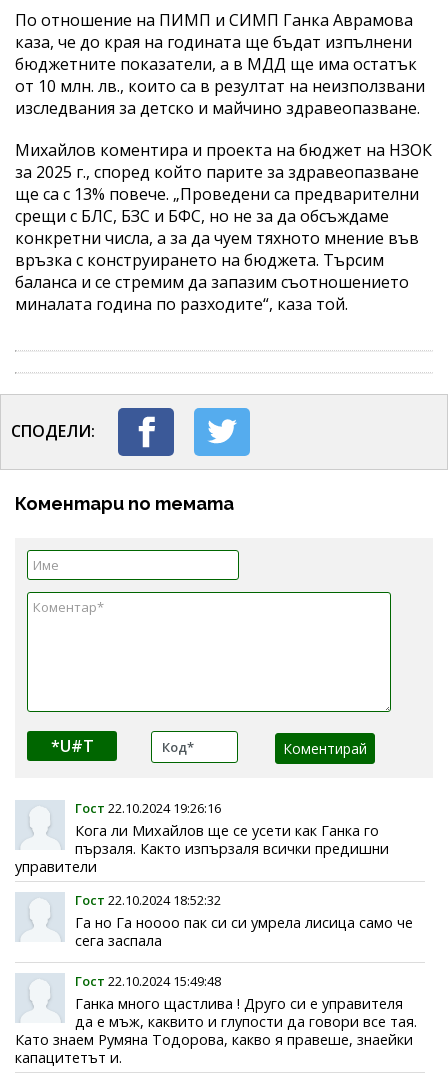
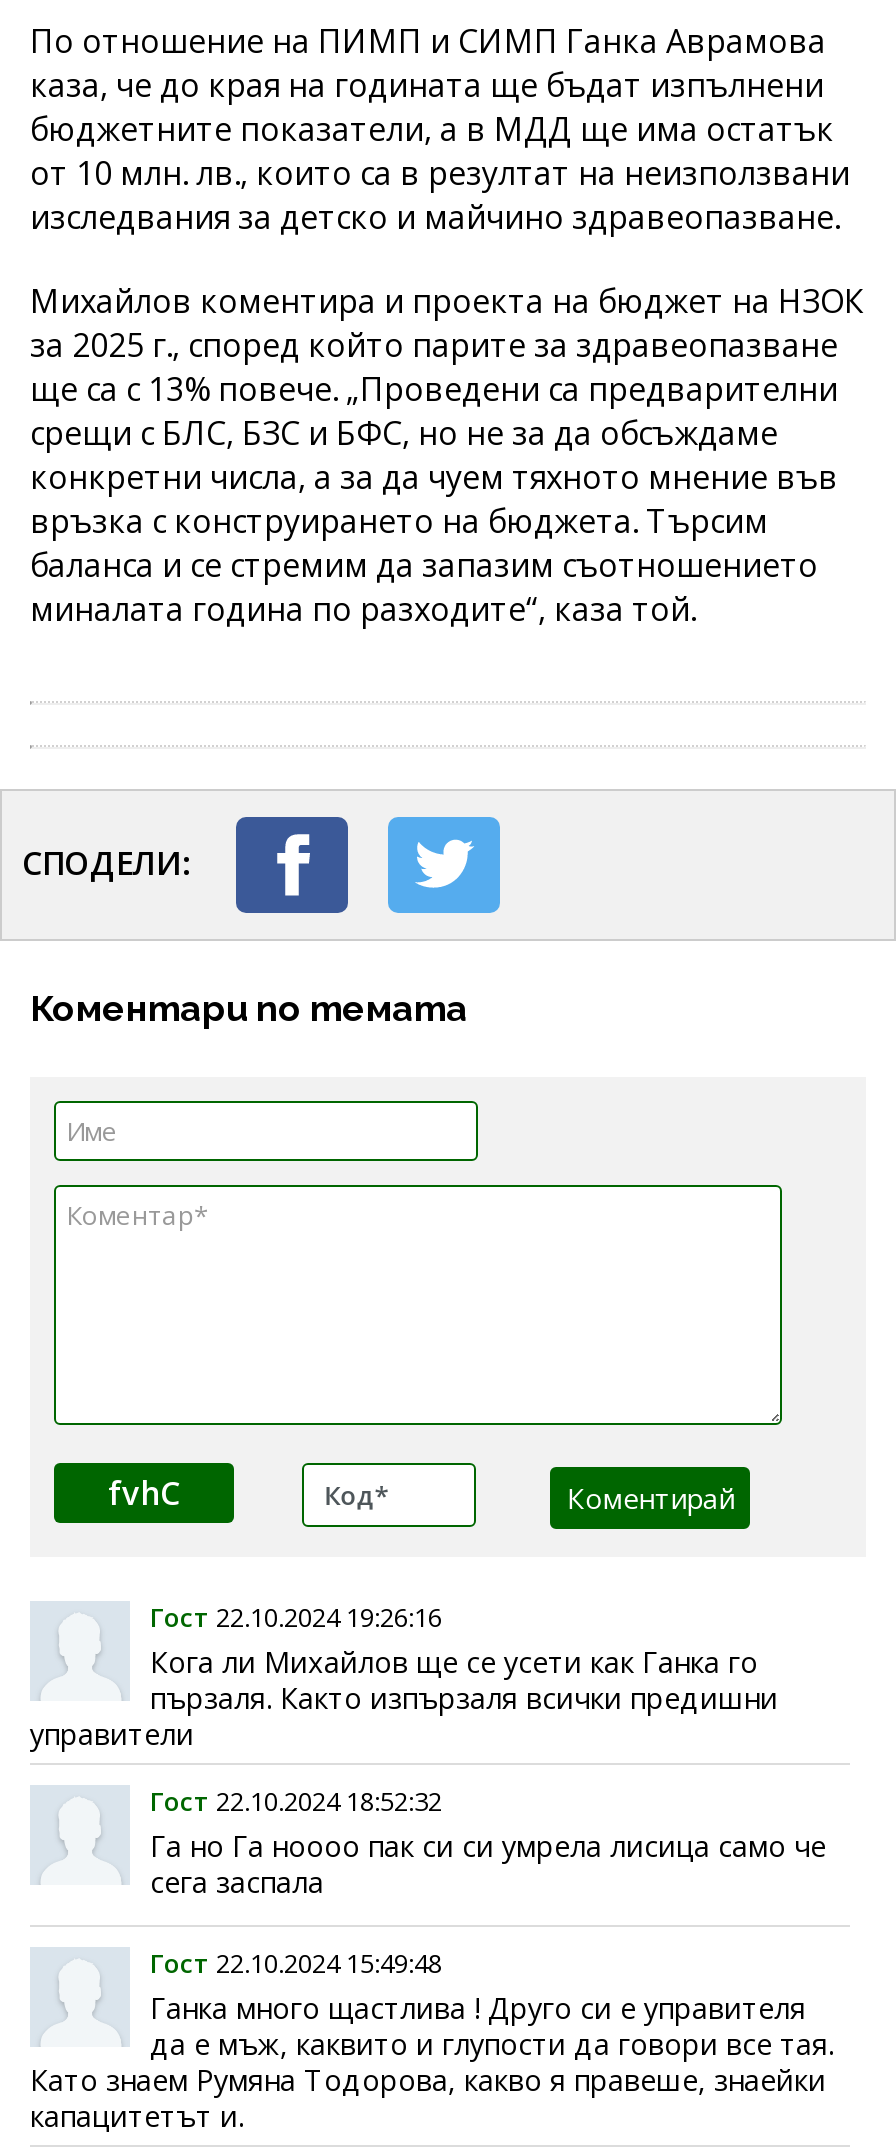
- *U#T
+ fvhC
